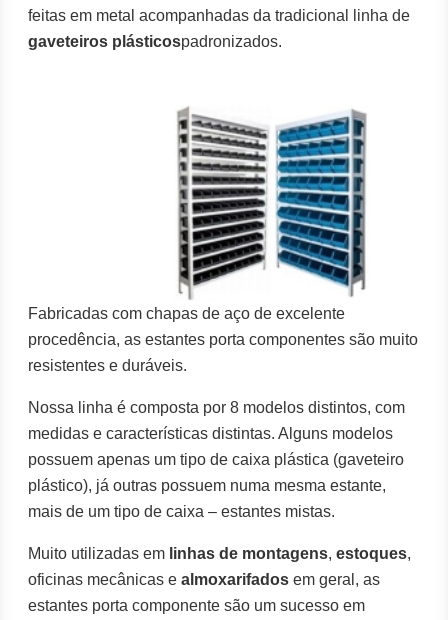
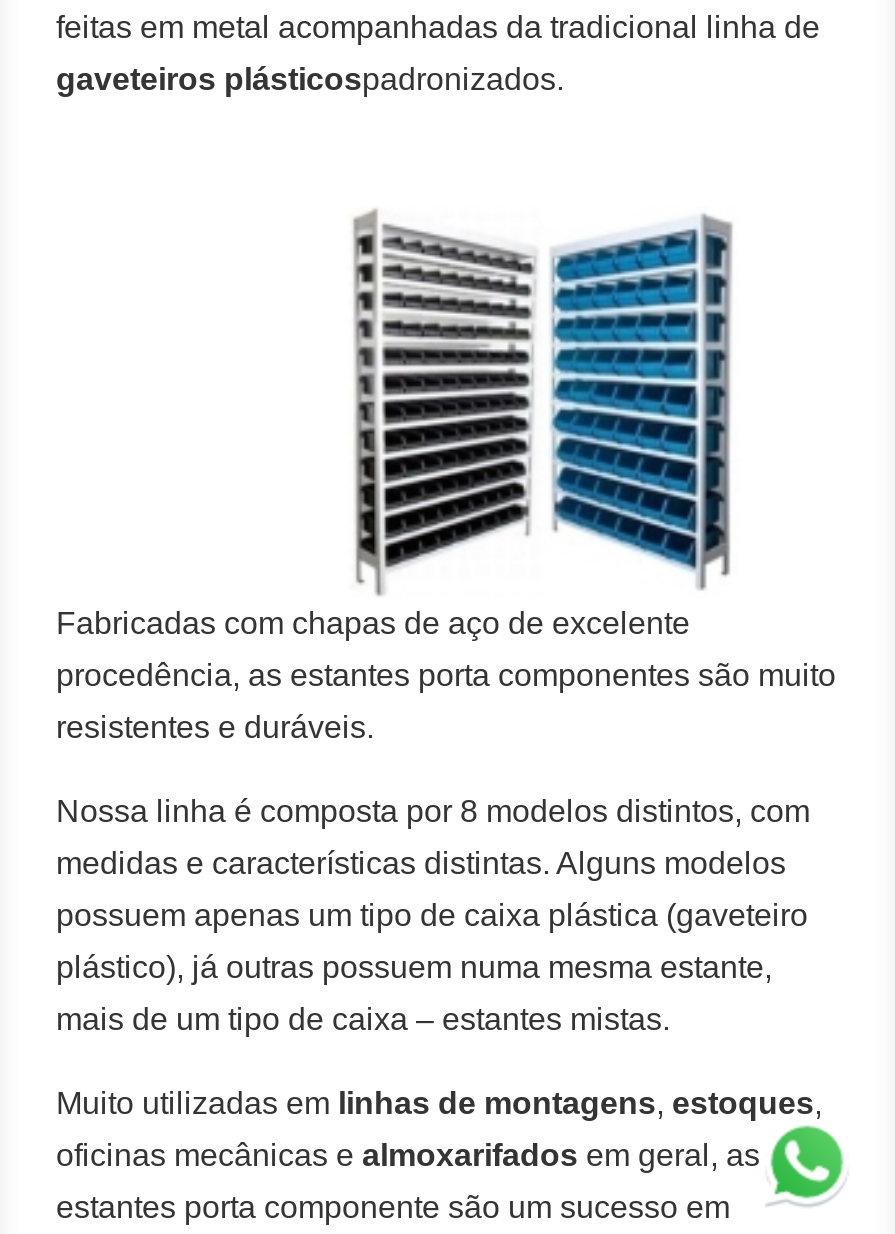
+ [image]
